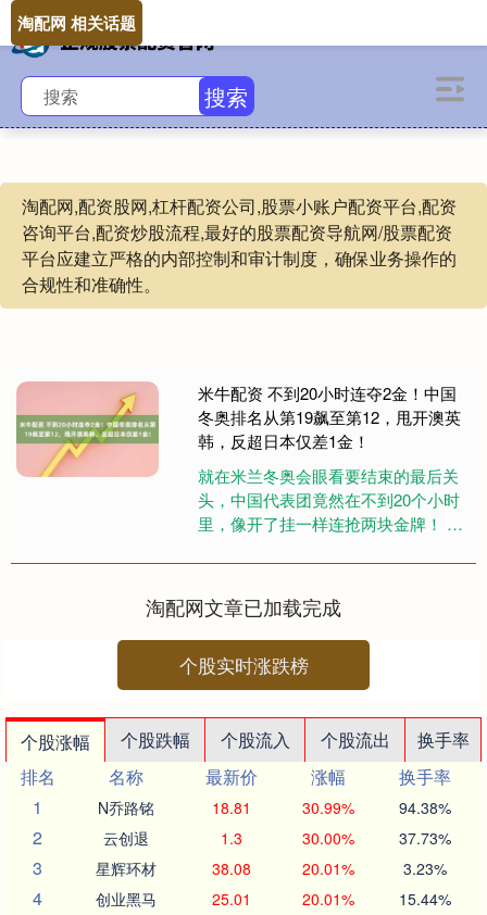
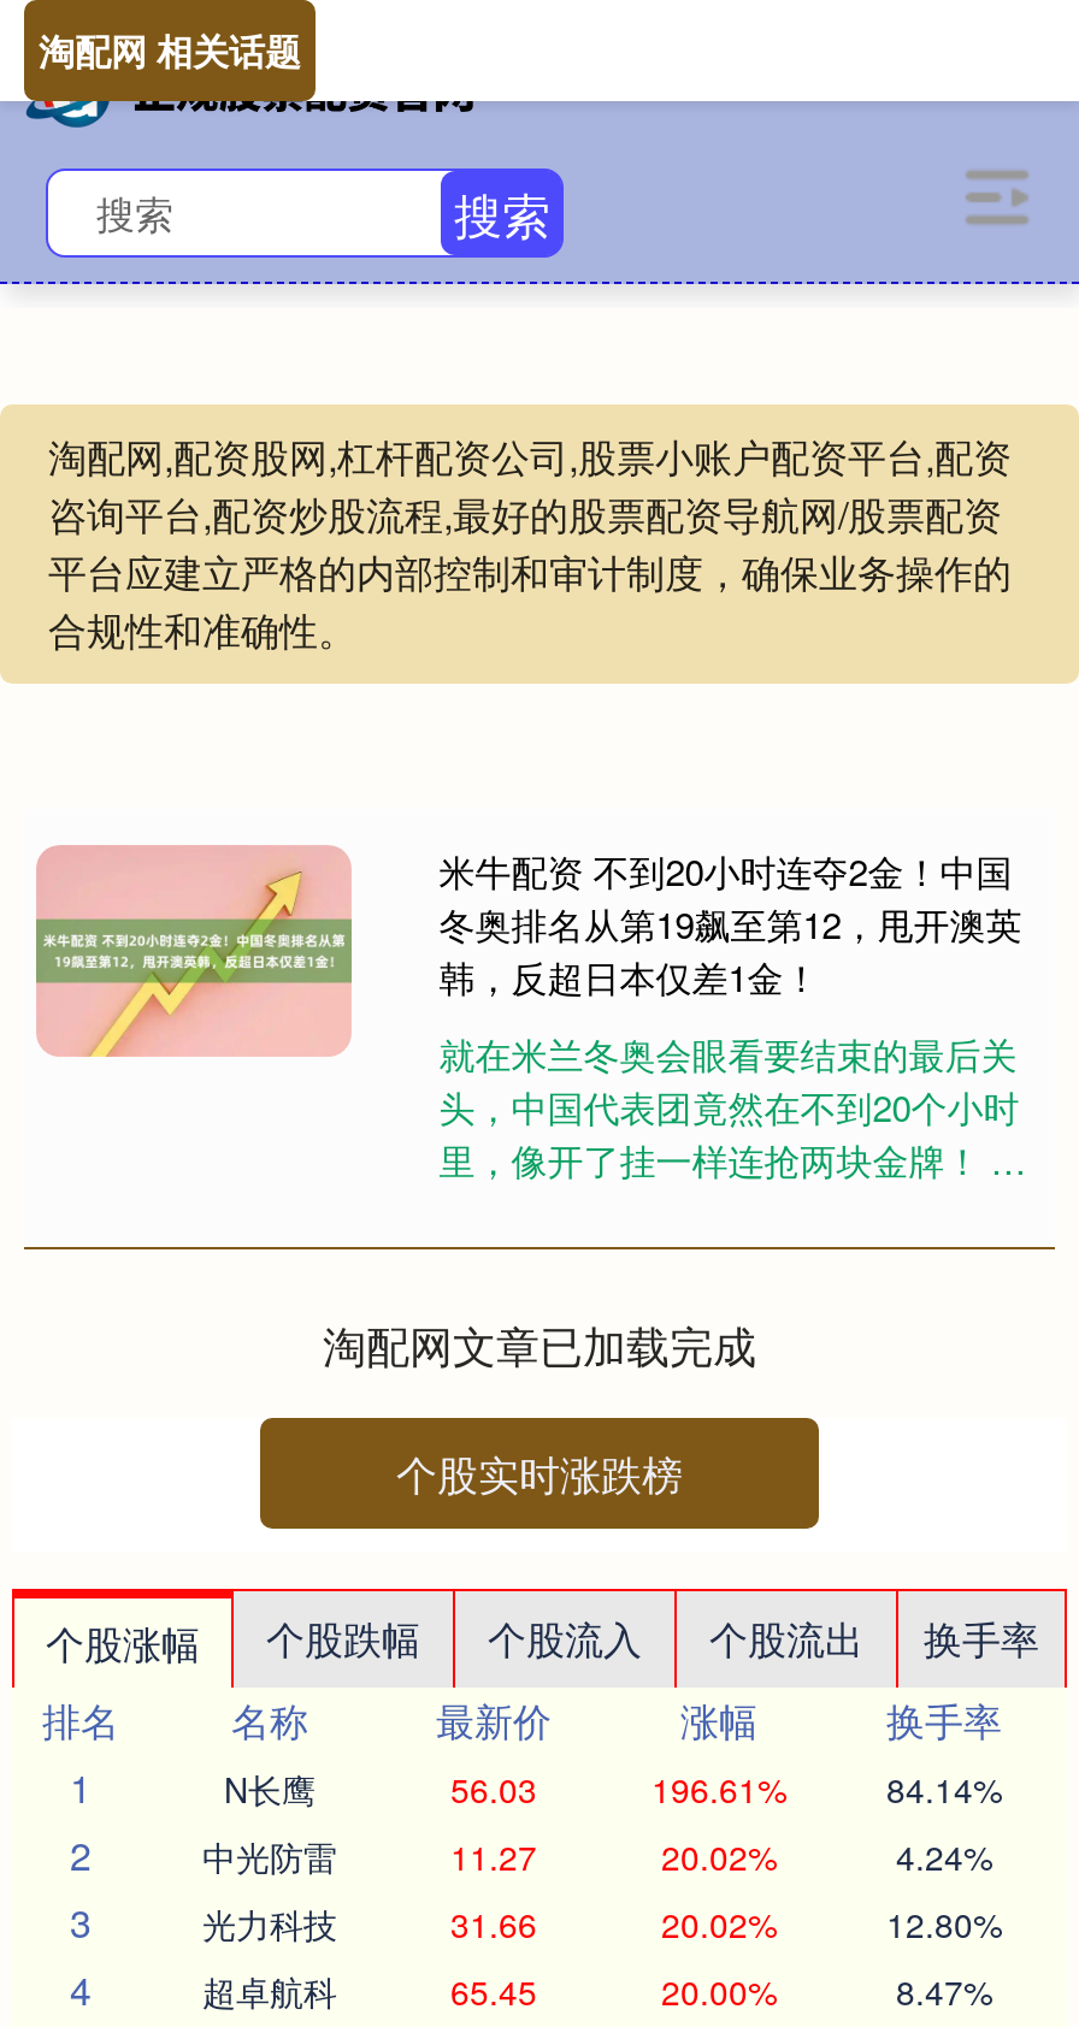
- N乔路铭
- 18.81
- 30.99%
- 94.38%
+ N长鹰
+ 56.03
+ 196.61%
+ 84.14%

- 云创退
- 1.3
- 30.00%
- 37.73%
+ 中光防雷
+ 11.27
+ 20.02%
+ 4.24%

- 星辉环材
- 38.08
- 20.01%
- 3.23%
+ 光力科技
+ 31.66
+ 20.02%
+ 12.80%

- 创业黑马
- 25.01
- 20.01%
- 15.44%
+ 超卓航科
+ 65.45
+ 20.00%
+ 8.47%
